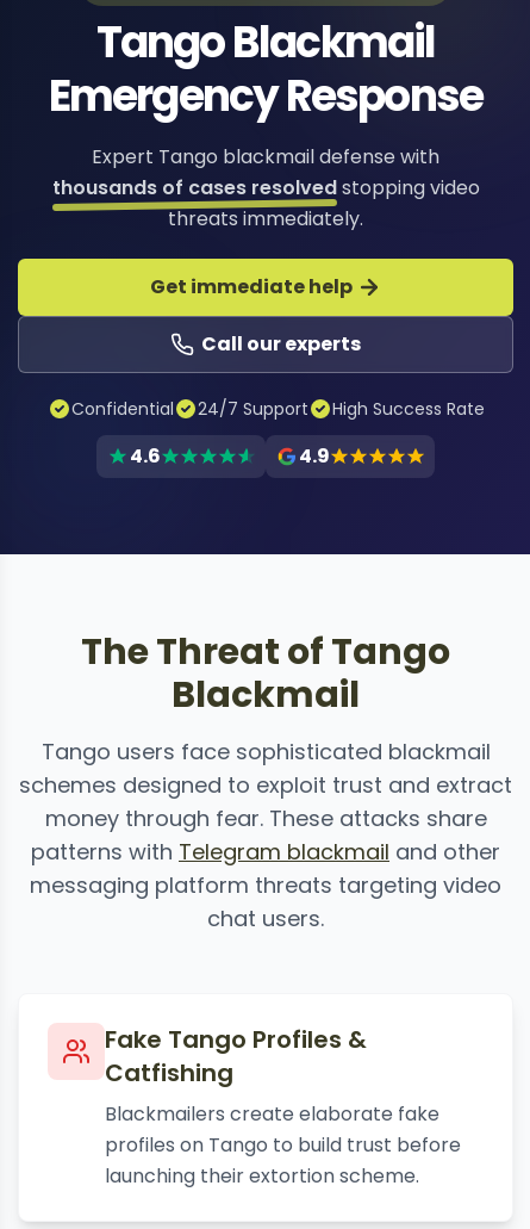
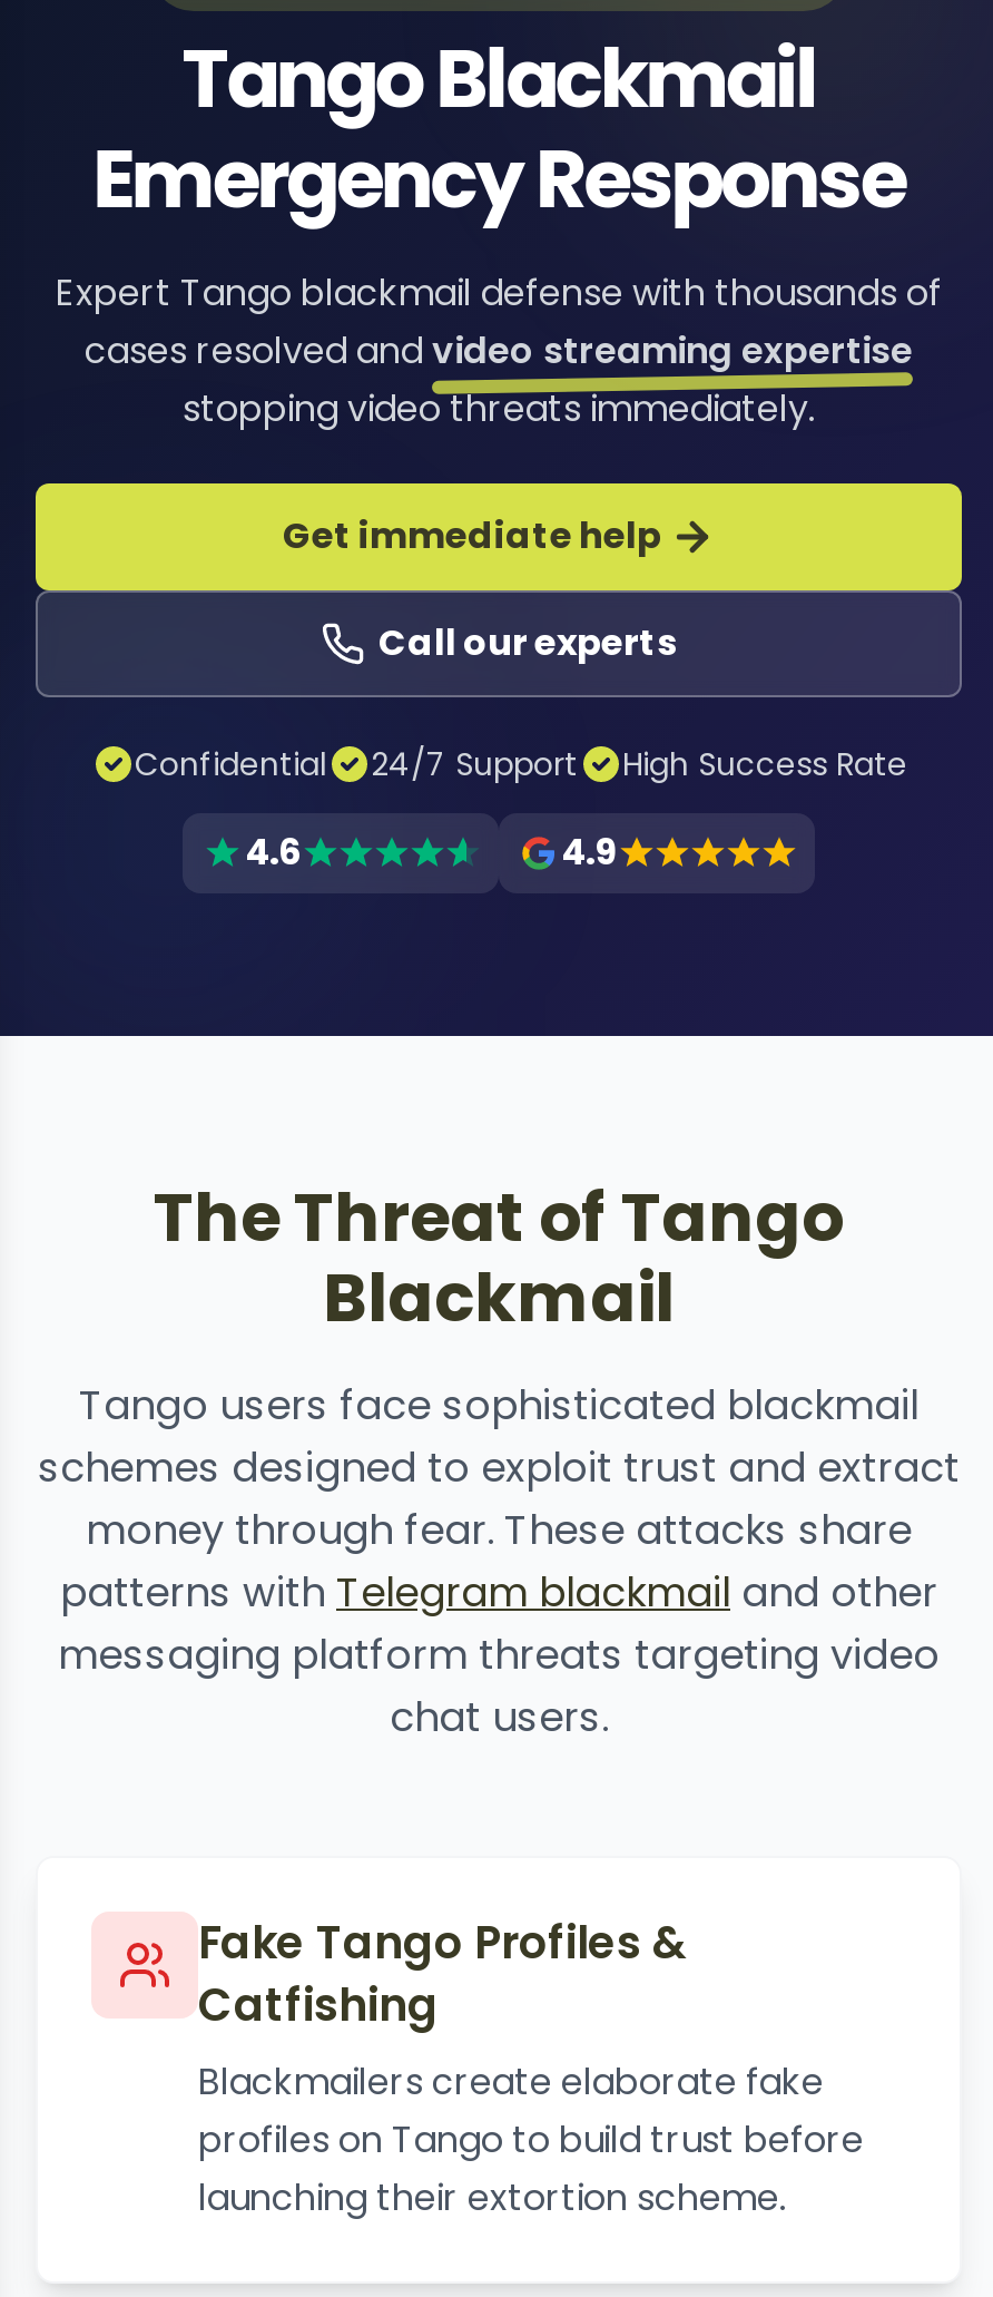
- Expert Tango blackmail defense with
- thousands of cases resolved stopping video
- threats immediately.
+ Expert Tango blackmail defense with thousands of
+ cases resolved and video streaming expertise
+ stopping video threats immediately.
